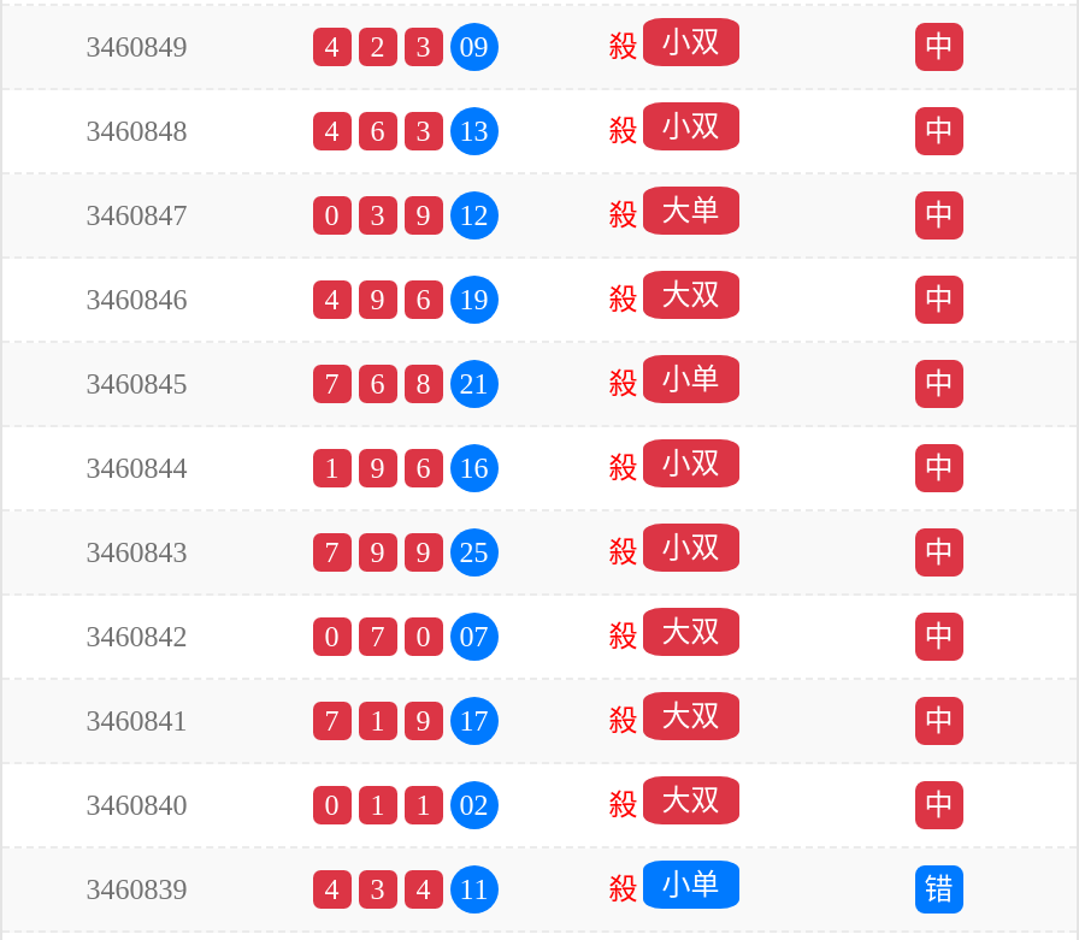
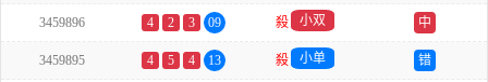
- 3460849
+ 3459896

- 3460848
+ 3459895

- 6
- 3
- 13
- 殺
- 小双
- 中
- 3460847
- 0
- 3
- 9
- 12
- 殺
- 大单
- 中
- 3460846
+ 5

- 9
- 6
- 19
- 殺
- 大双
- 中
- 3460845
- 7
- 6
- 8
- 21
- 殺
- 小单
- 中
- 3460844
- 1
- 9
- 6
- 16
- 殺
- 小双
- 中
- 3460843
- 7
- 9
- 9
- 25
- 殺
- 小双
- 中
- 3460842
- 0
- 7
- 0
- 07
- 殺
- 大双
- 中
- 3460841
- 7
- 1
- 9
- 17
- 殺
- 大双
- 中
- 3460840
- 0
- 1
- 1
- 02
- 殺
- 大双
- 中
- 3460839
- 4
- 3
- 4
- 11
+ 13
